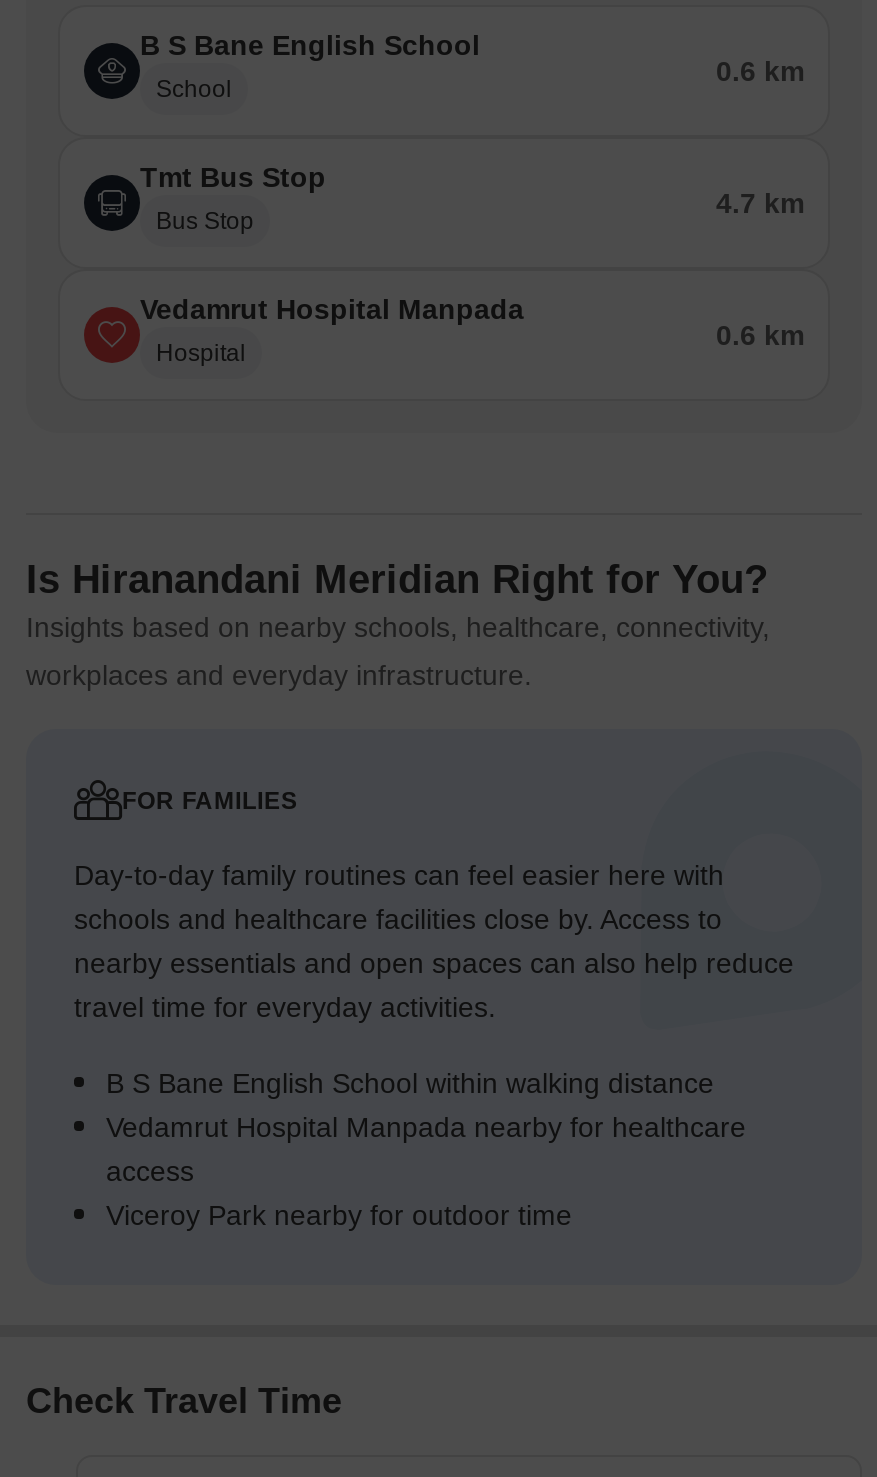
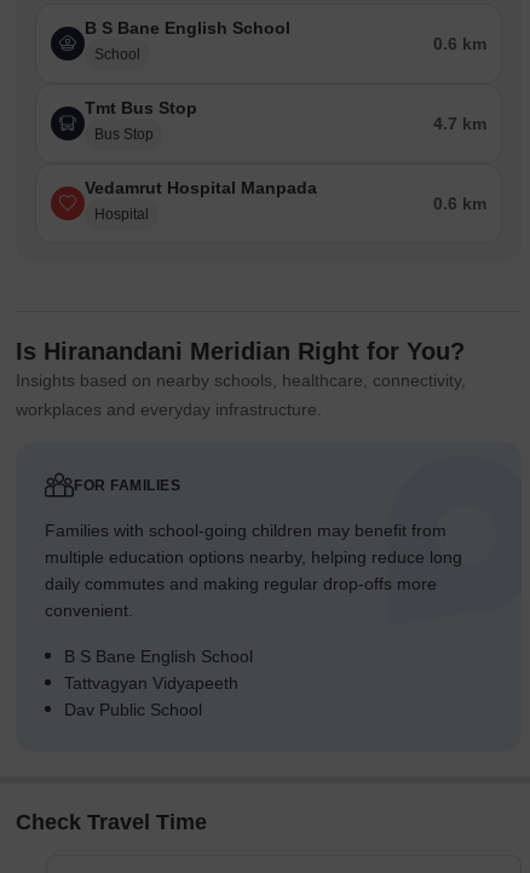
- Day-to-day family routines can feel easier here with
- schools and healthcare facilities close by. Access to
- nearby essentials and open spaces can also help reduce
- travel time for everyday activities.
+ Families with school-going children may benefit from
+ multiple education options nearby, helping reduce long
+ daily commutes and making regular drop-offs more
+ convenient.

- B S Bane English School within walking distance
- Vedamrut Hospital Manpada nearby for healthcare
- access
- Viceroy Park nearby for outdoor time
+ B S Bane English School
+ Tattvagyan Vidyapeeth
+ Dav Public School
